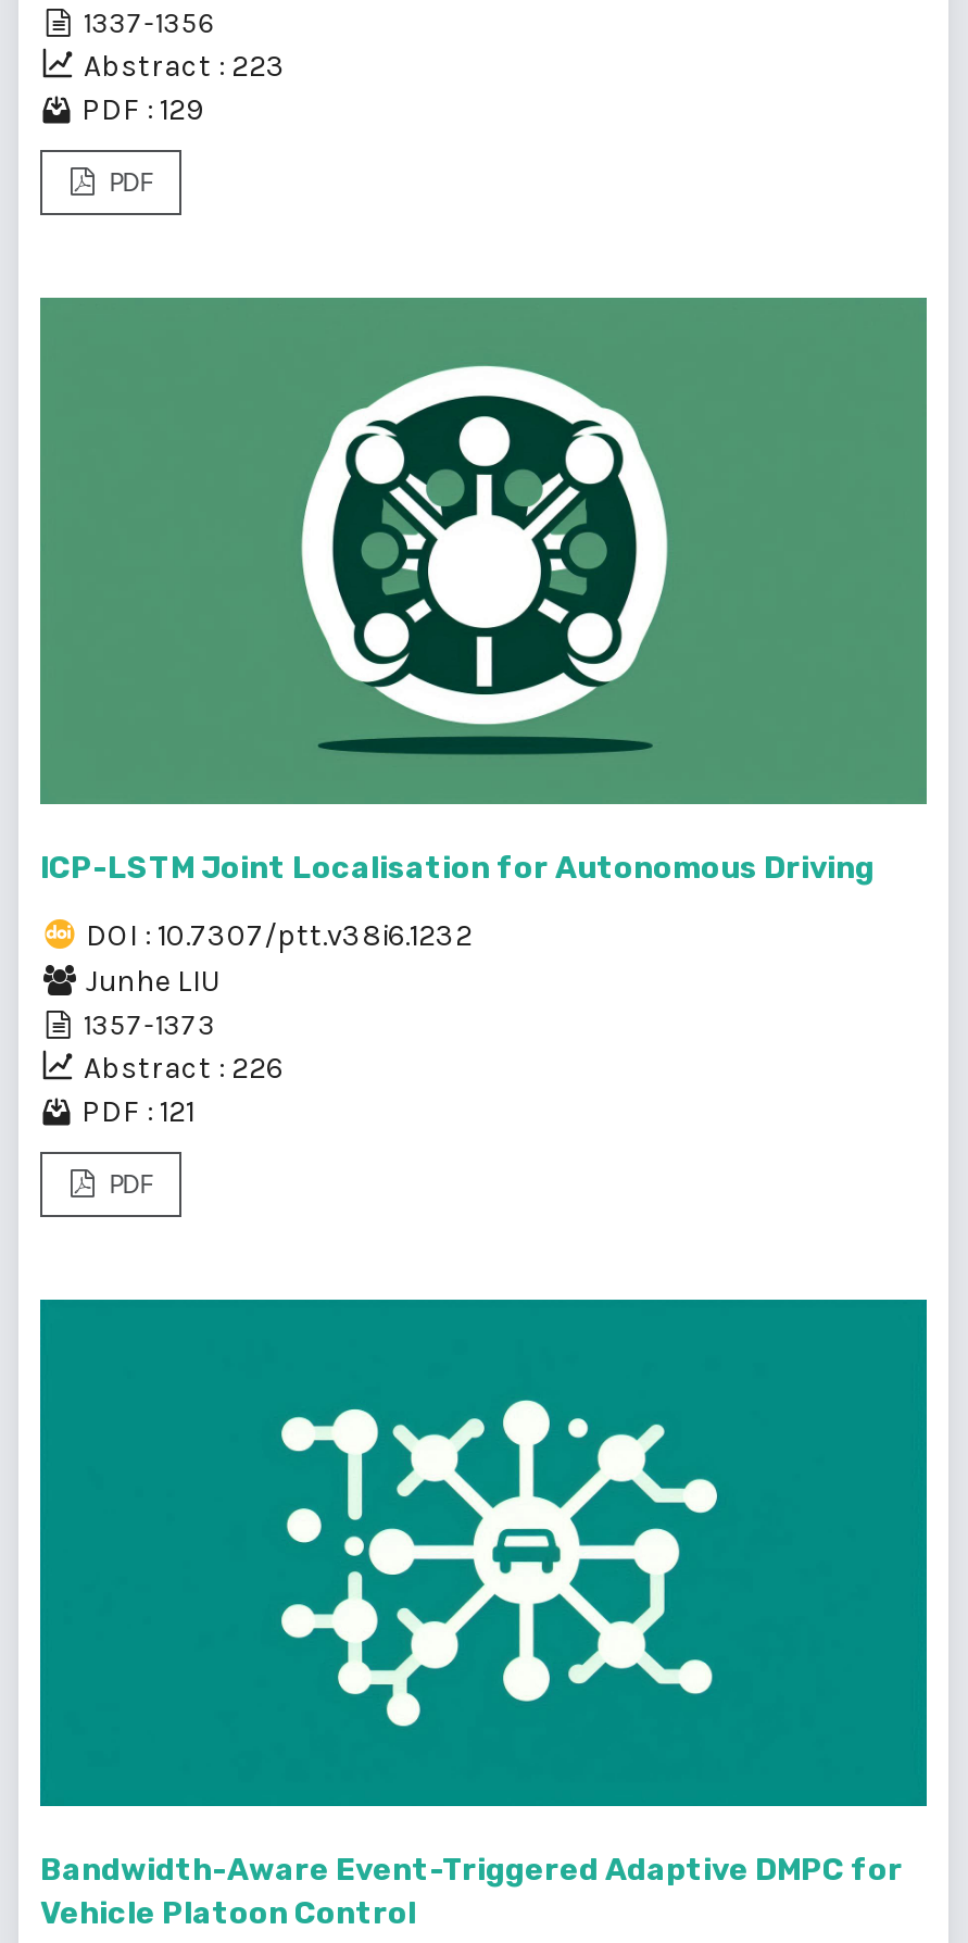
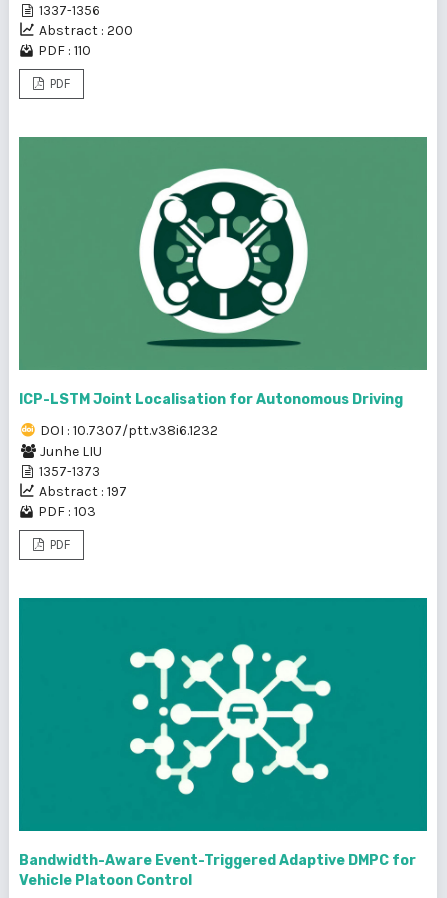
- Abstract : 223
+ Abstract : 200

- PDF : 129
+ PDF : 110

- Abstract : 226
+ Abstract : 197

- PDF : 121
+ PDF : 103
